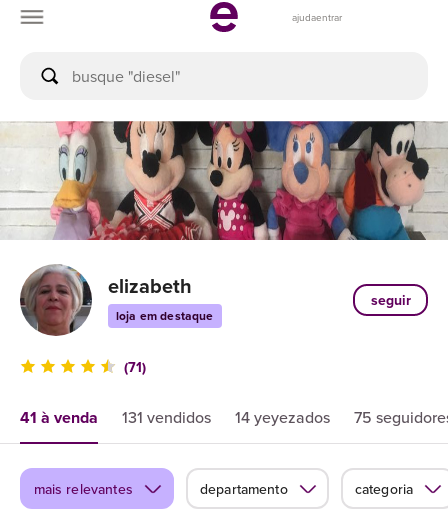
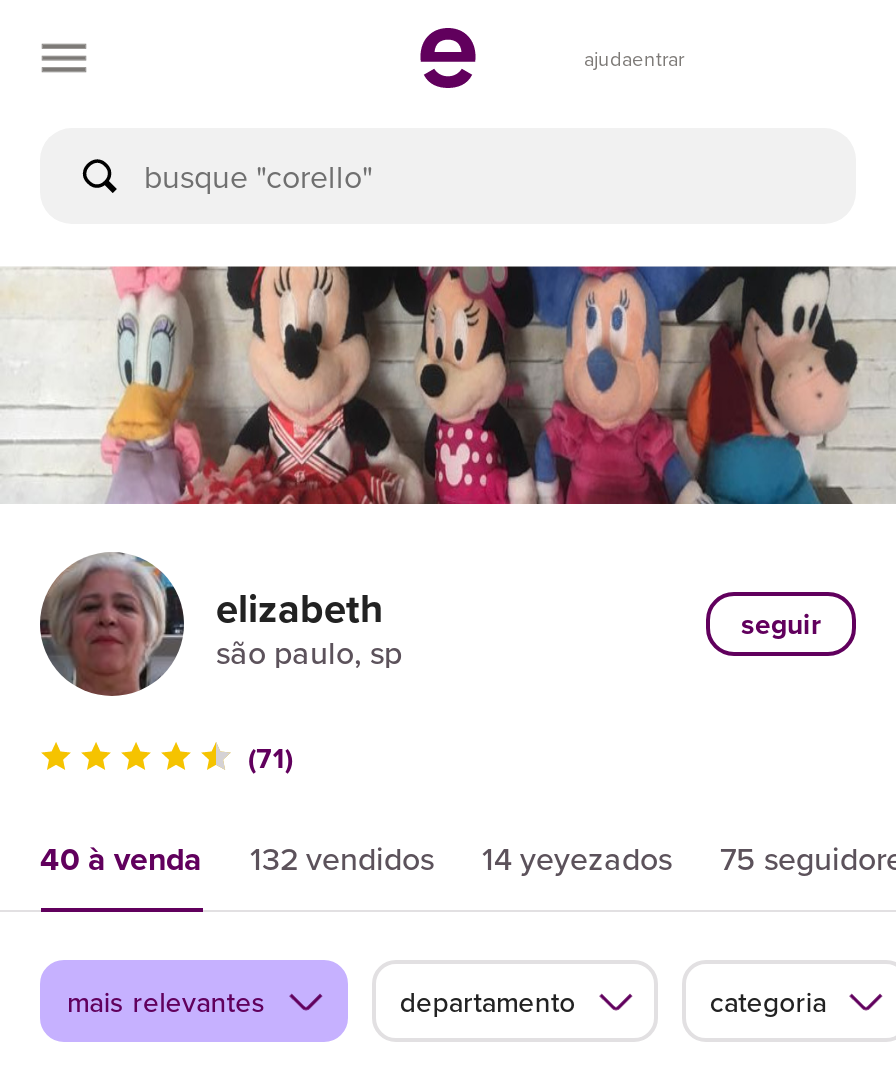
- loja em destaque
+ são paulo, sp

- 41 à venda
+ 40 à venda

- 131 vendidos
+ 132 vendidos
